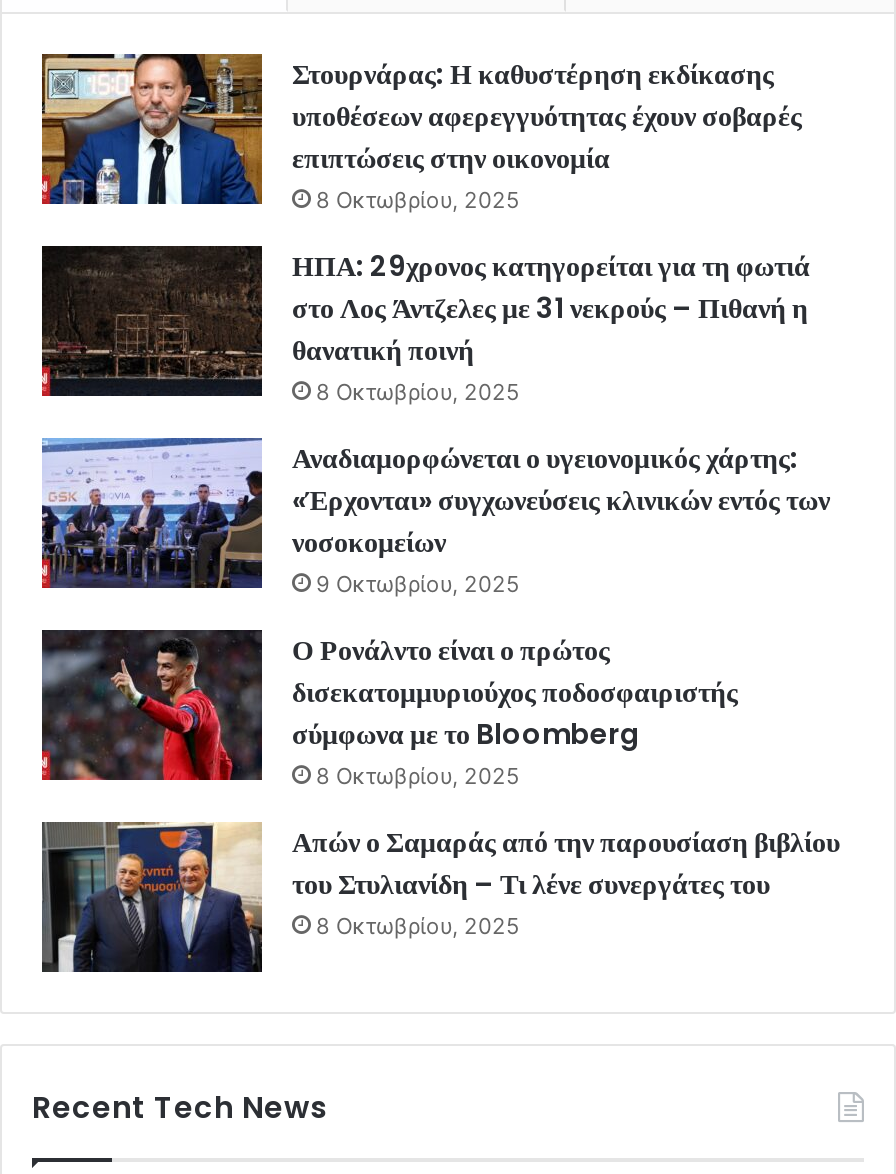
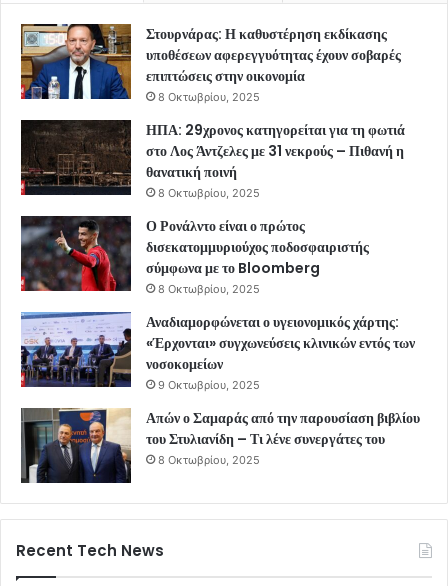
moved down: [image] | Αναδιαμορφώνεται ο υγειονομικός χάρτης: | «Έρχονται» συγχωνεύσεις κλινικών εντός των | νοσοκομείων | 9 Οκτωβρίου, 2025

moved up: [image] | Ο Ρονάλντο είναι ο πρώτος | δισεκατομμυριούχος ποδοσφαιριστής | σύμφωνα με το Bloomberg | 8 Οκτωβρίου, 2025
